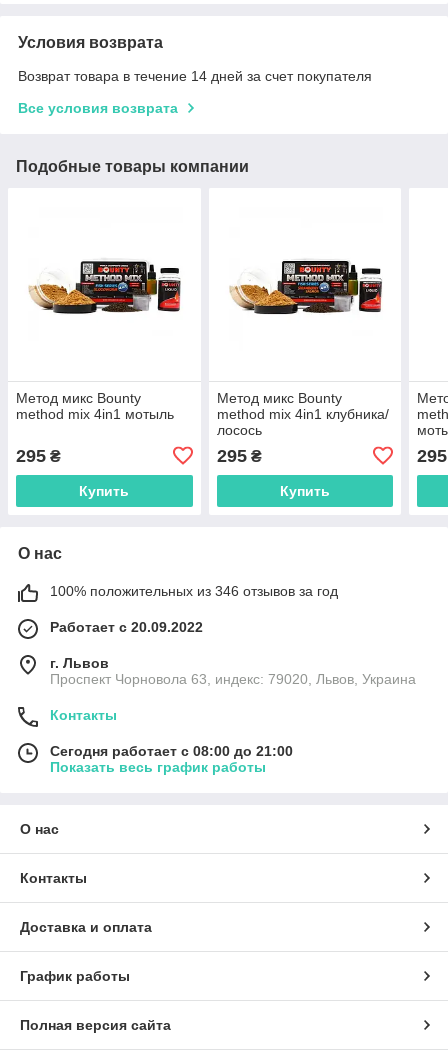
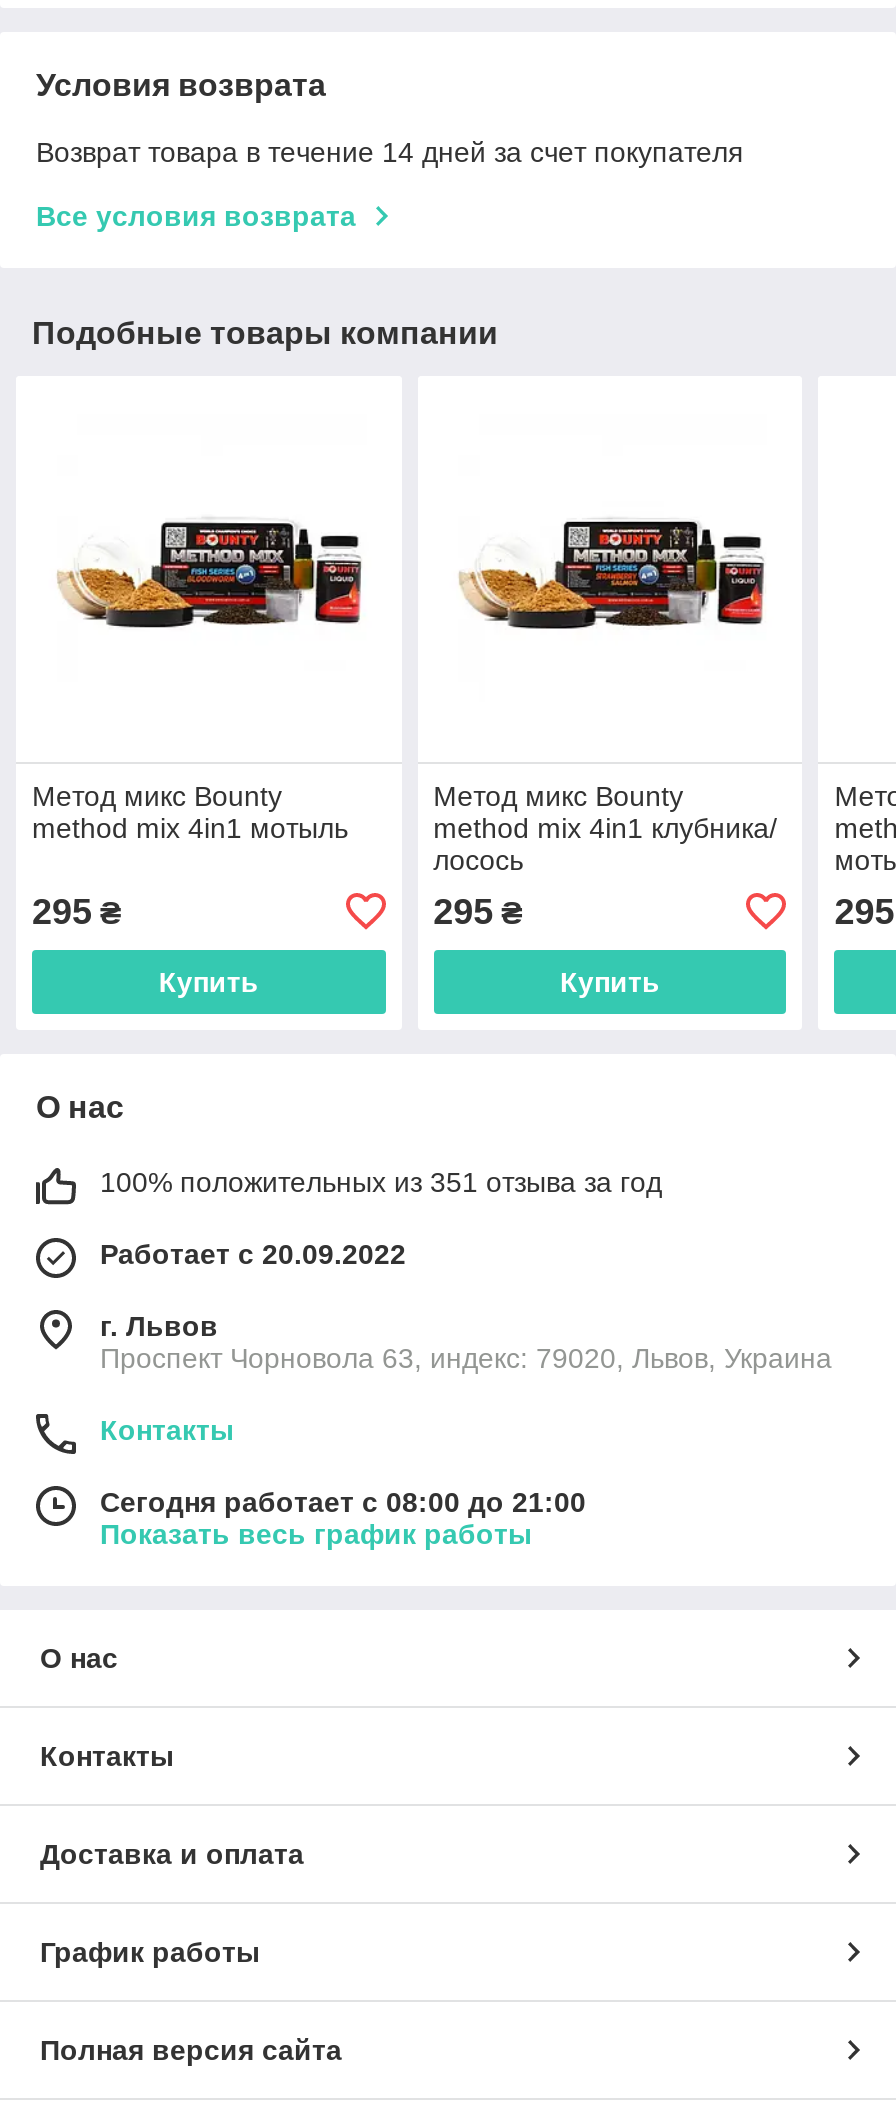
- 100% положительных из 346 отзывов за год
+ 100% положительных из 351 отзыва за год
